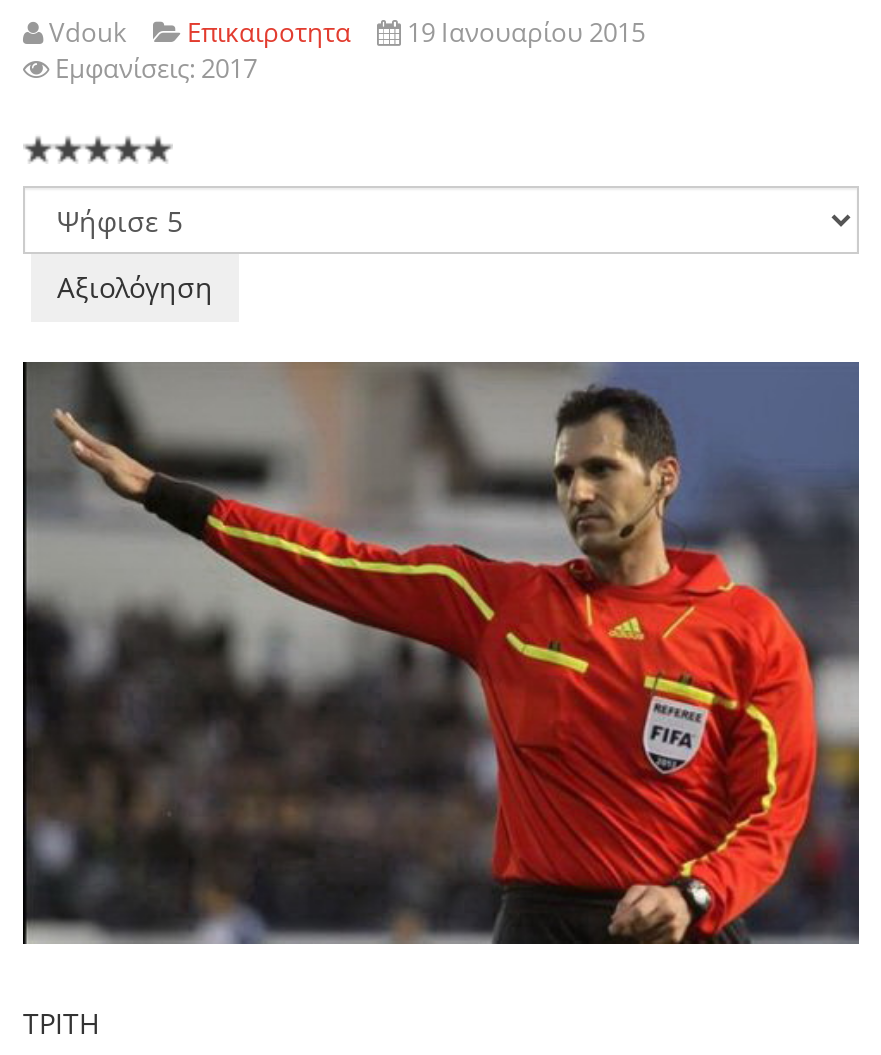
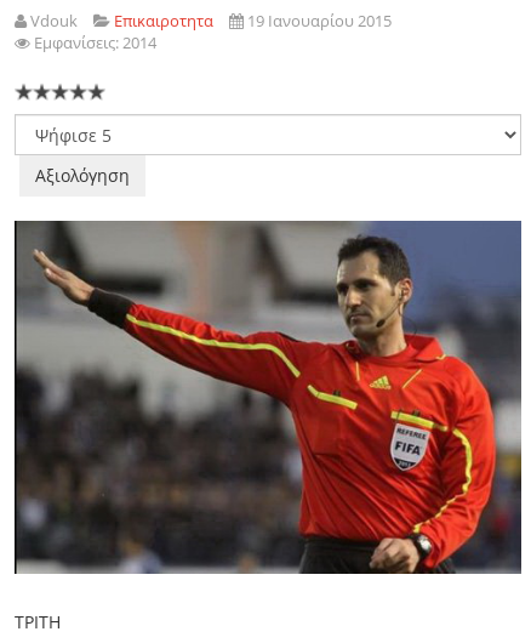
- Εμφανίσεις: 2017
+ Εμφανίσεις: 2014
